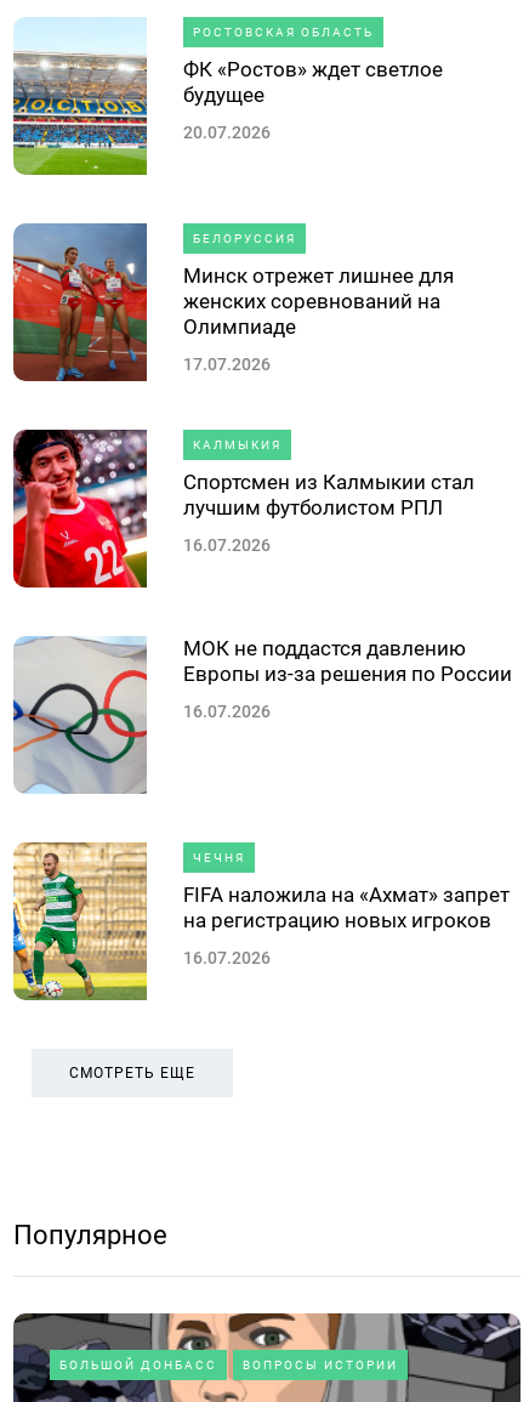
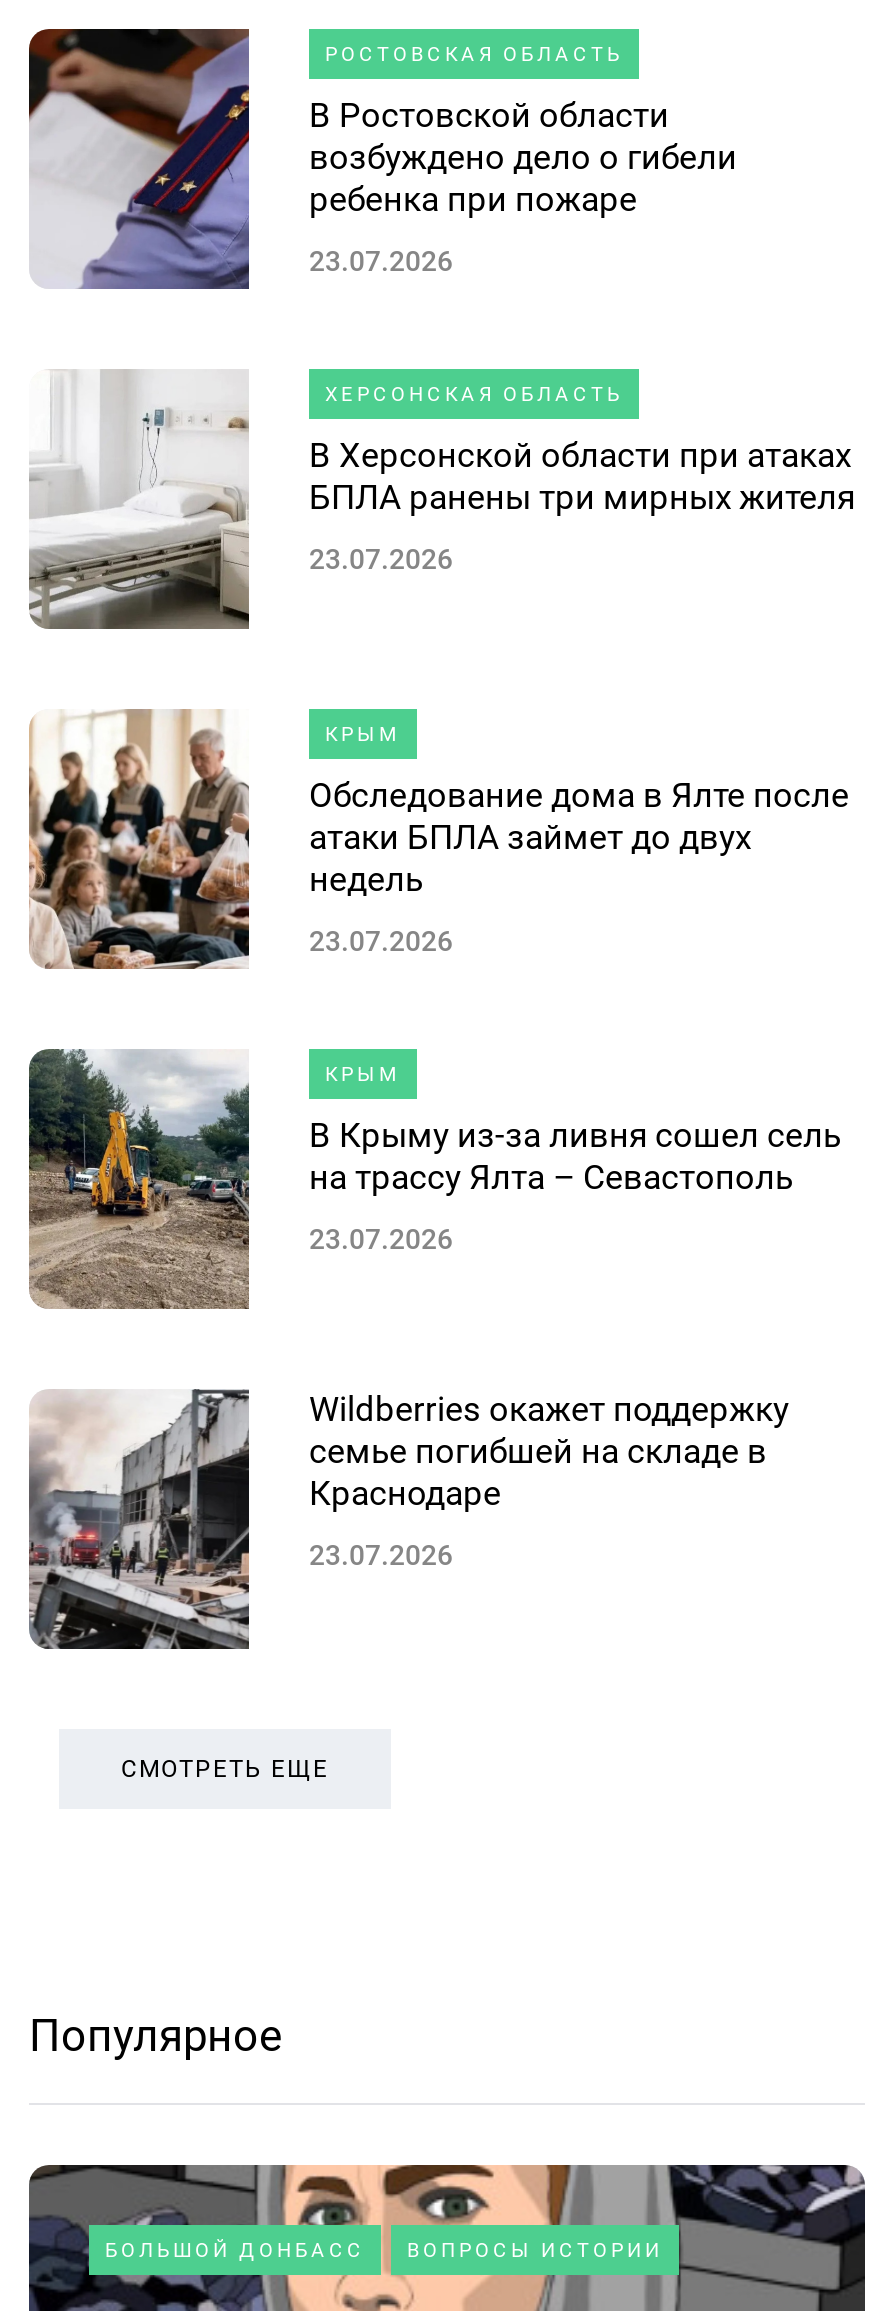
- [image]
- ФК «Ростов» ждет светлое
- будущее
+ [image]
+ В Ростовской области
+ возбуждено дело о гибели
+ ребенка при пожаре

- 20.07.2026
+ 23.07.2026

- [image]
- Минск отрежет лишнее для
- женских соревнований на
- Олимпиаде
+ [image]
+ В Херсонской области при атаках
+ БПЛА ранены три мирных жителя

- БЕЛОРУССИЯ
+ ХЕРСОНСКАЯ ОБЛАСТЬ

- 17.07.2026
+ 23.07.2026

- [image]
- Спортсмен из Калмыкии стал
- лучшим футболистом РПЛ
+ [image]
+ Обследование дома в Ялте после
+ атаки БПЛА займет до двух
+ недель

- КАЛМЫКИЯ
+ КРЫМ

- 16.07.2026
+ 23.07.2026

- [image]
- 16.07.2026
+ [image]
+ В Крыму из-за ливня сошел сель
+ на трассу Ялта – Севастополь

- МОК не поддастся давлению
- Европы из-за решения по России
+ КРЫМ

- [image]
- FIFA наложила на «Ахмат» запрет
- на регистрацию новых игроков
+ [image]
+ Wildberries окажет поддержку
+ семье погибшей на складе в
+ Краснодаре

- ЧЕЧНЯ
+ 23.07.2026

- 16.07.2026
+ 23.07.2026
